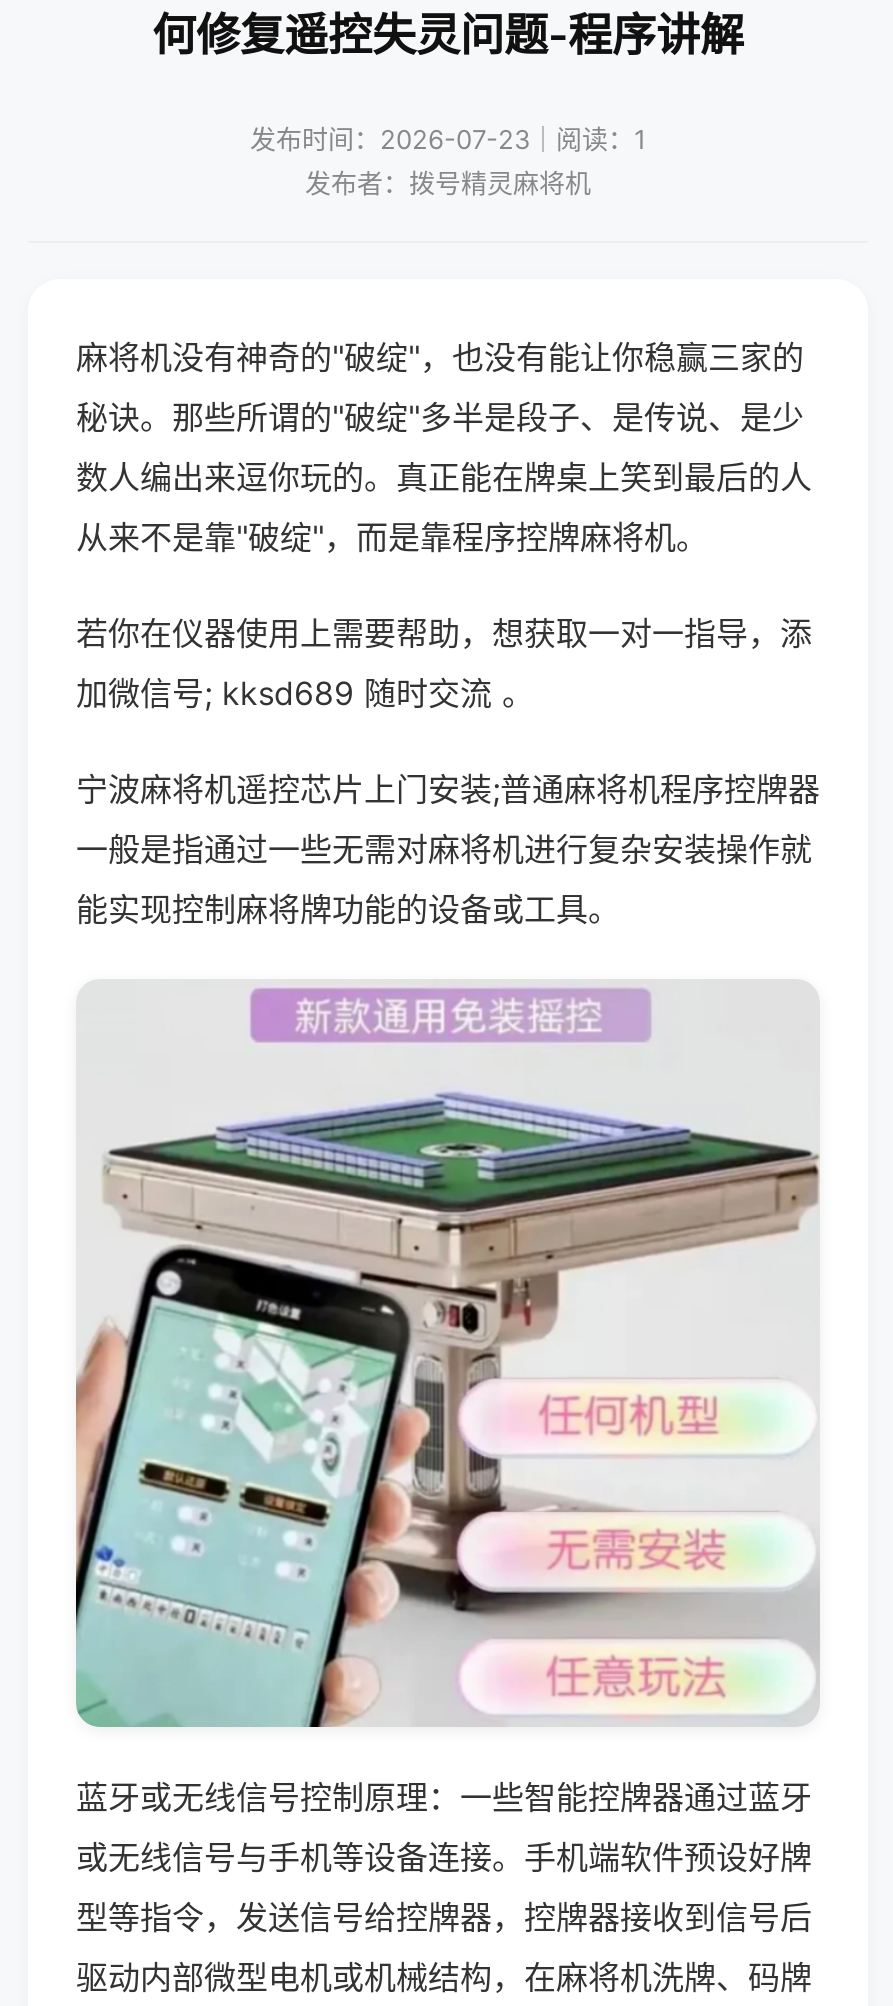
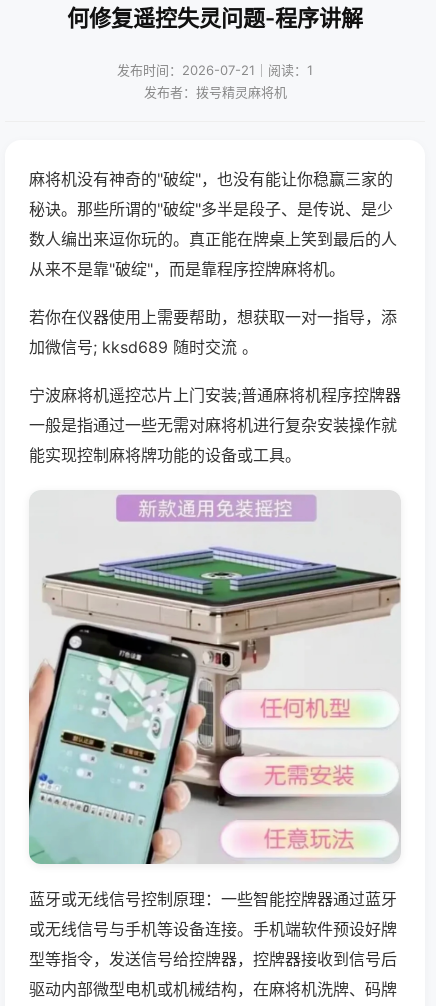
- 发布时间：2026-07-23｜阅读：1
+ 发布时间：2026-07-21｜阅读：1
